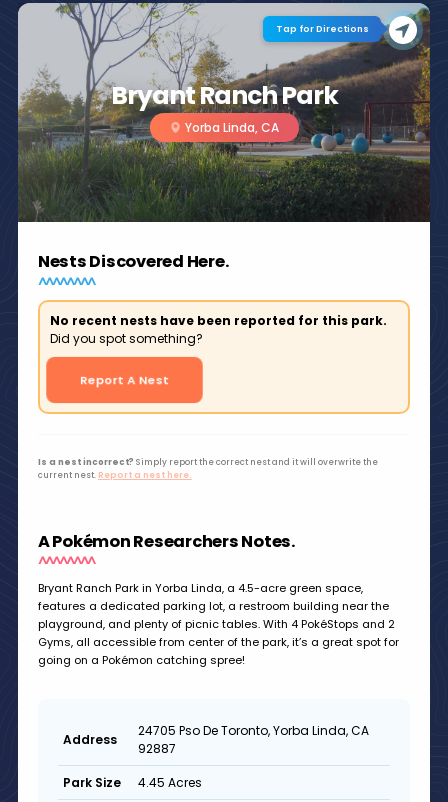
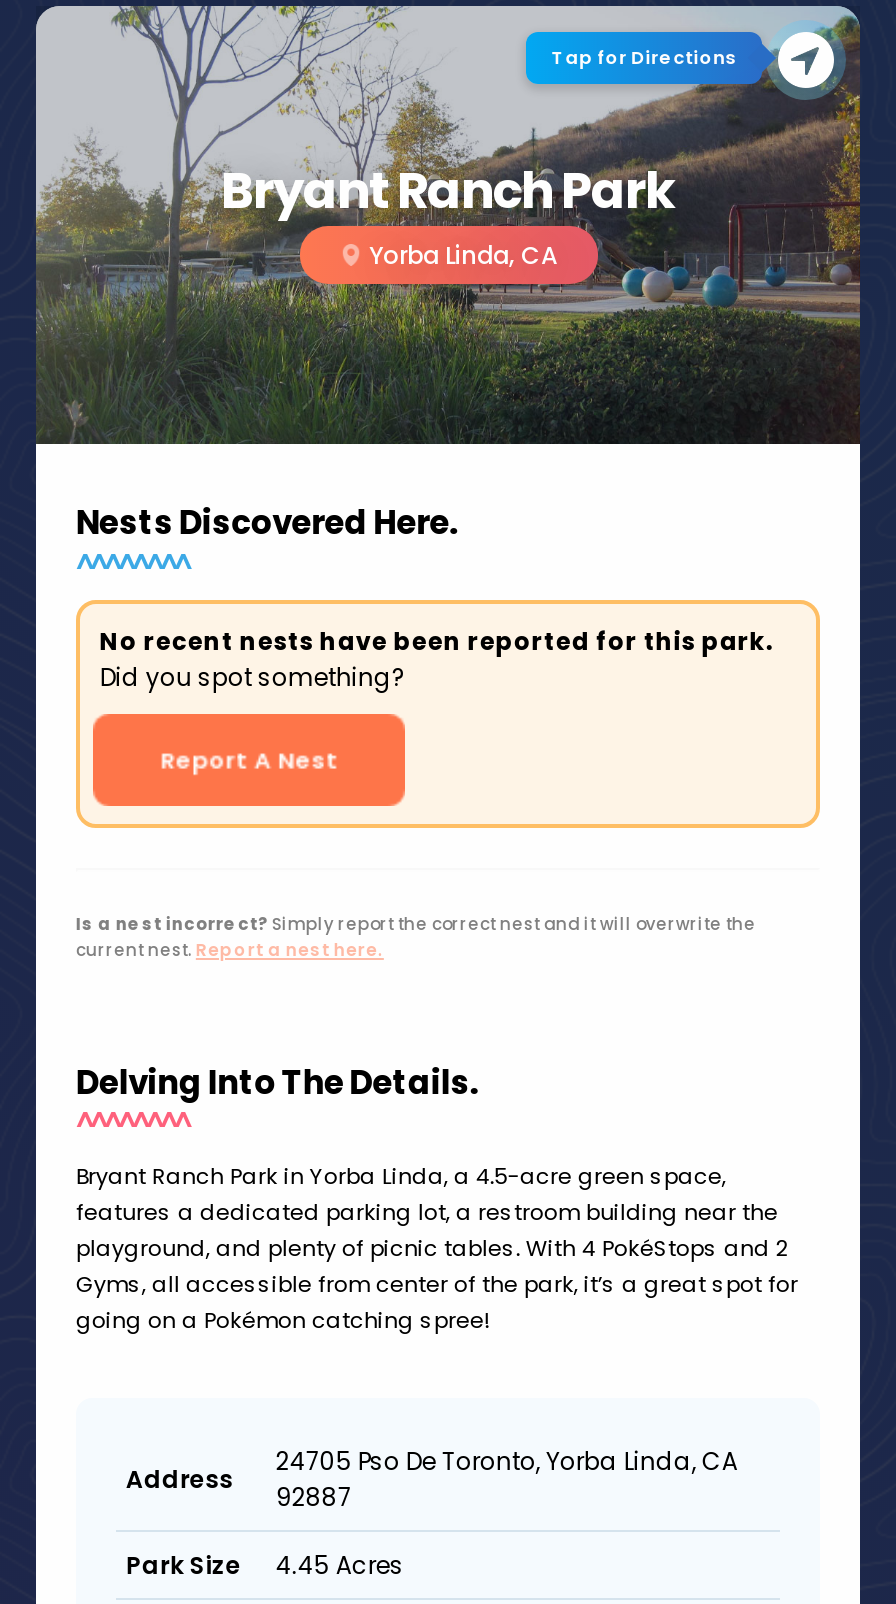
- A Pokémon Researchers Notes.
+ Delving Into The Details.
